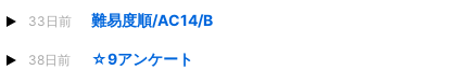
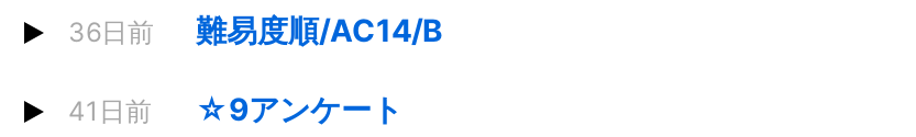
- 33日前 難易度順/AC14/B
+ 36日前 難易度順/AC14/B

- 38日前
+ 41日前
